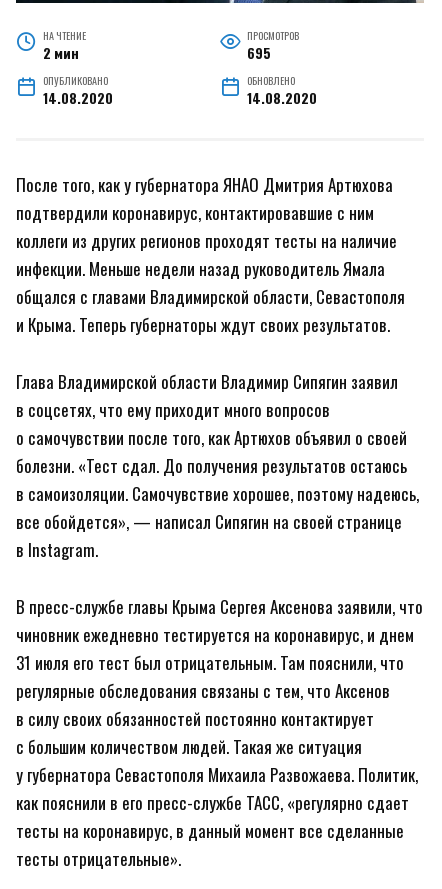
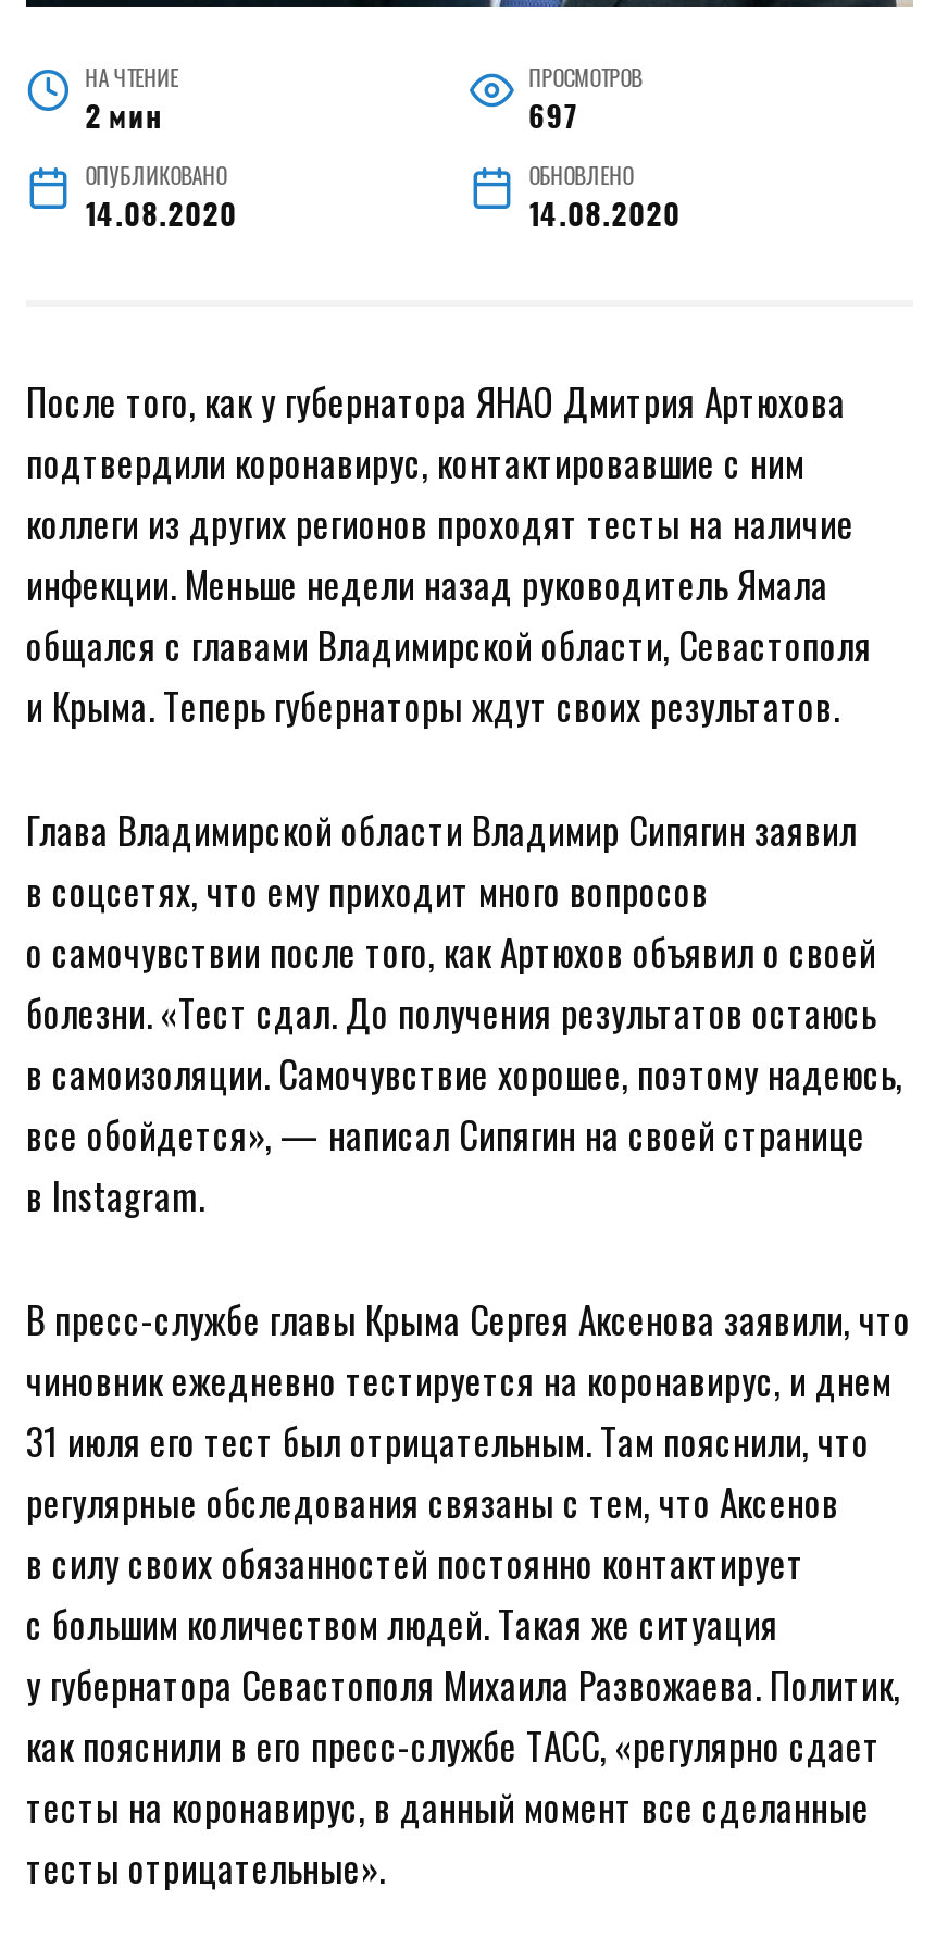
- 695
+ 697
